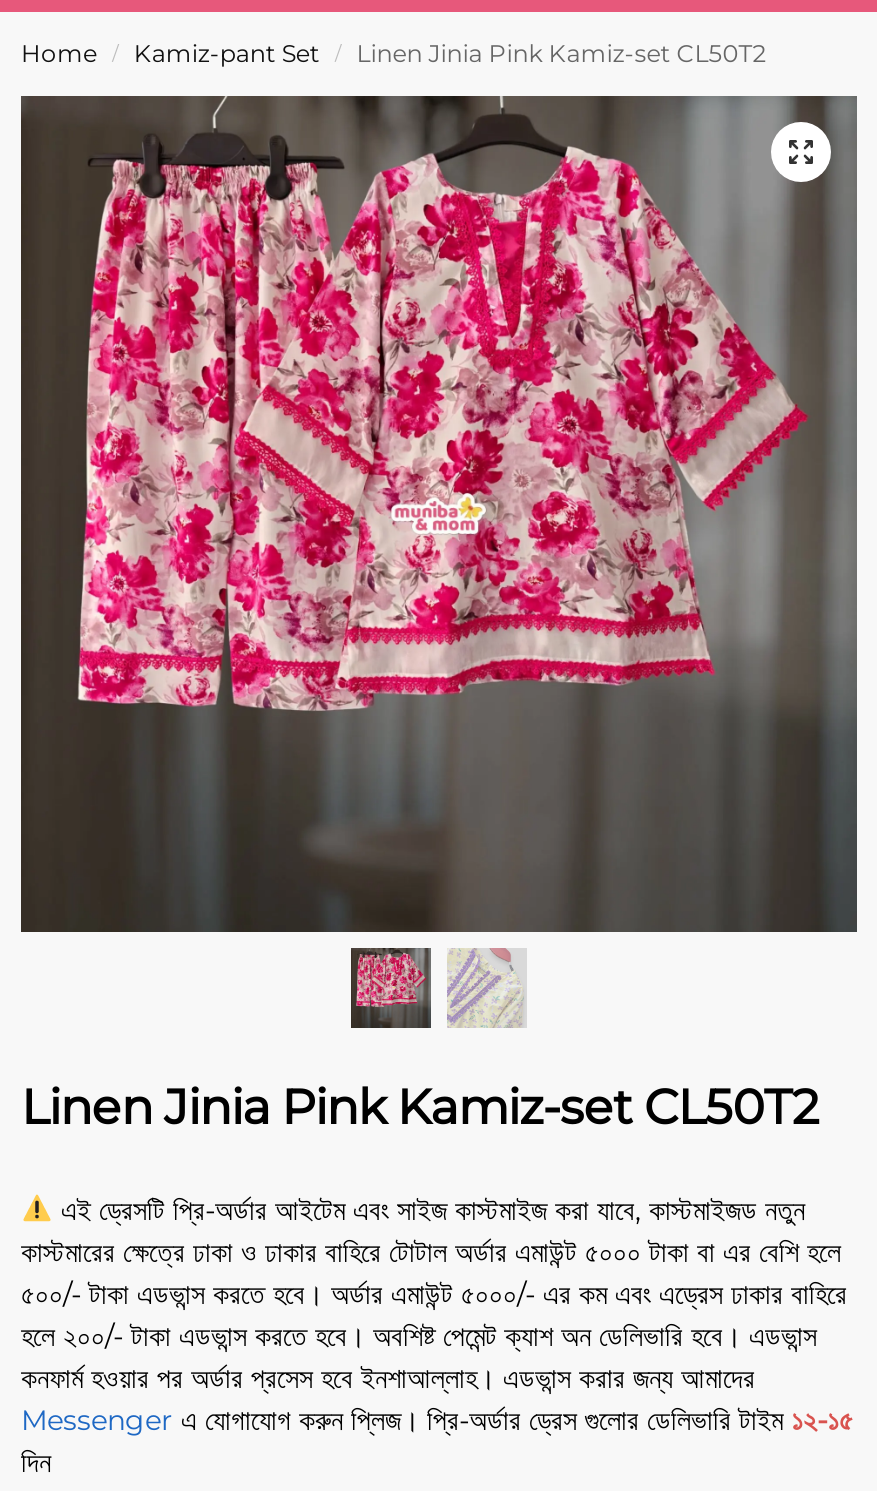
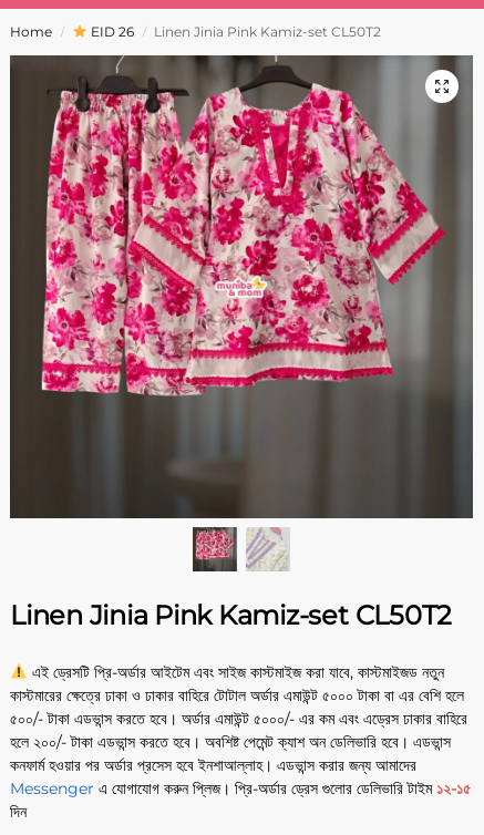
- Kamiz-pant Set
+ EID 26
